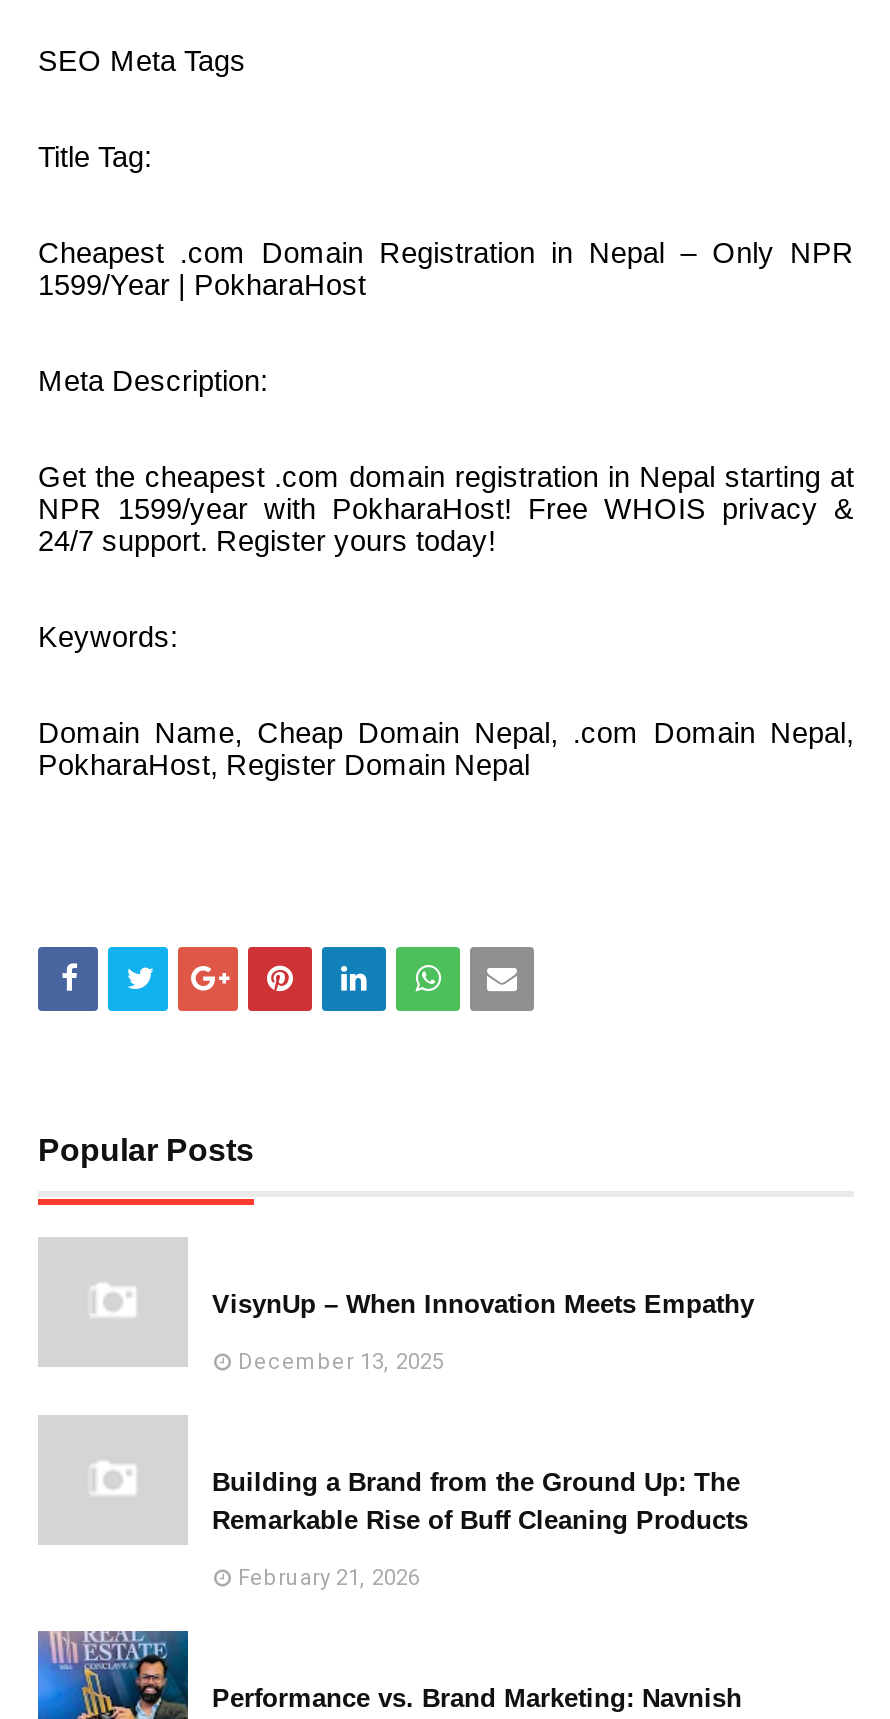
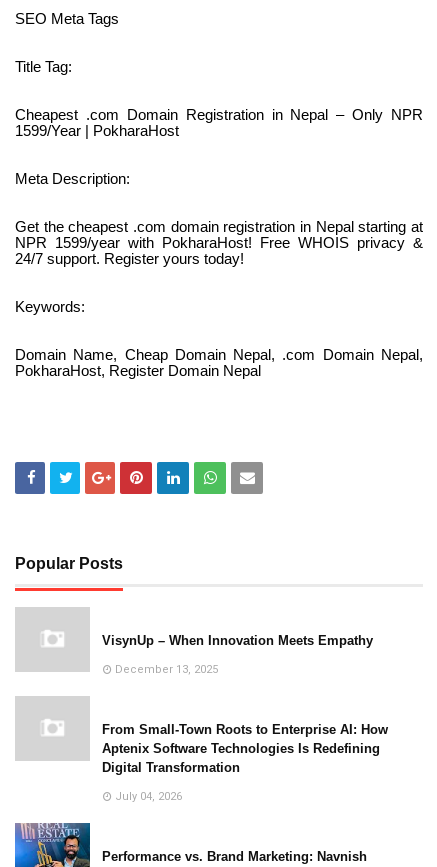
- Building a Brand from the Ground Up: The
- Remarkable Rise of Buff Cleaning Products
+ From Small-Town Roots to Enterprise AI: How
+ Aptenix Software Technologies Is Redefining
+ Digital Transformation

- February 21, 2026
+ July 04, 2026
